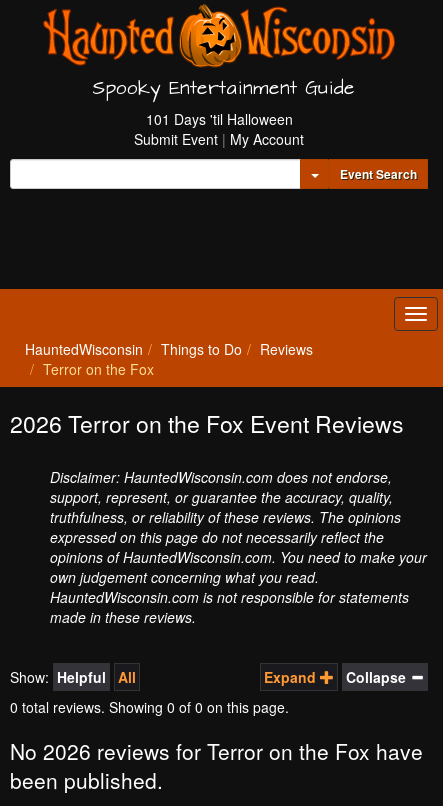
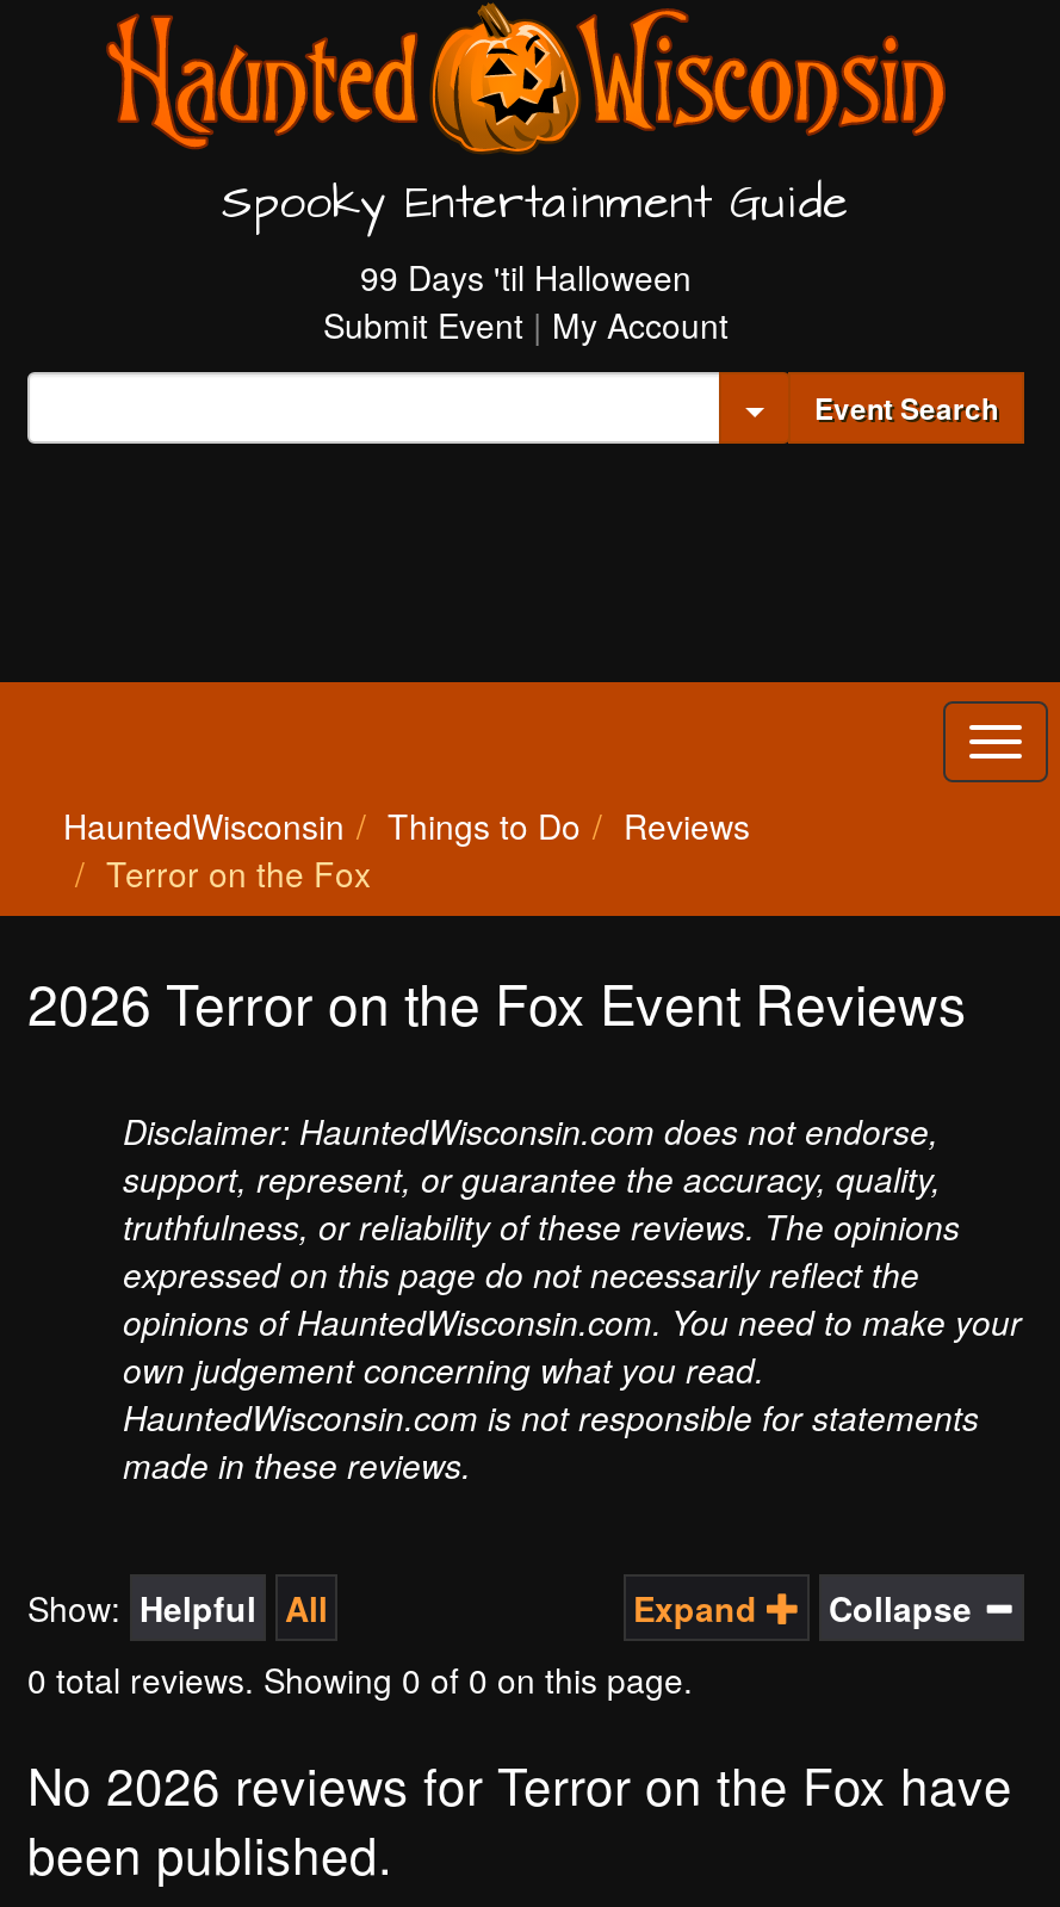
- 101 Days 'til Halloween
+ 99 Days 'til Halloween
